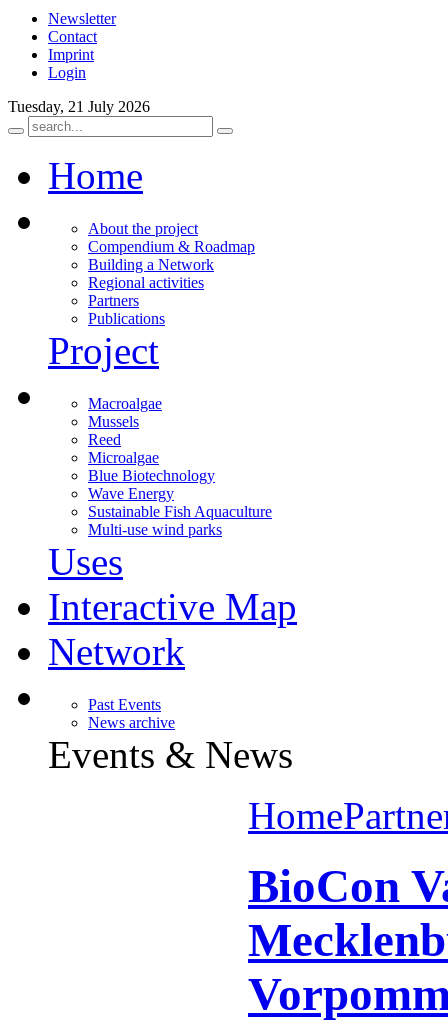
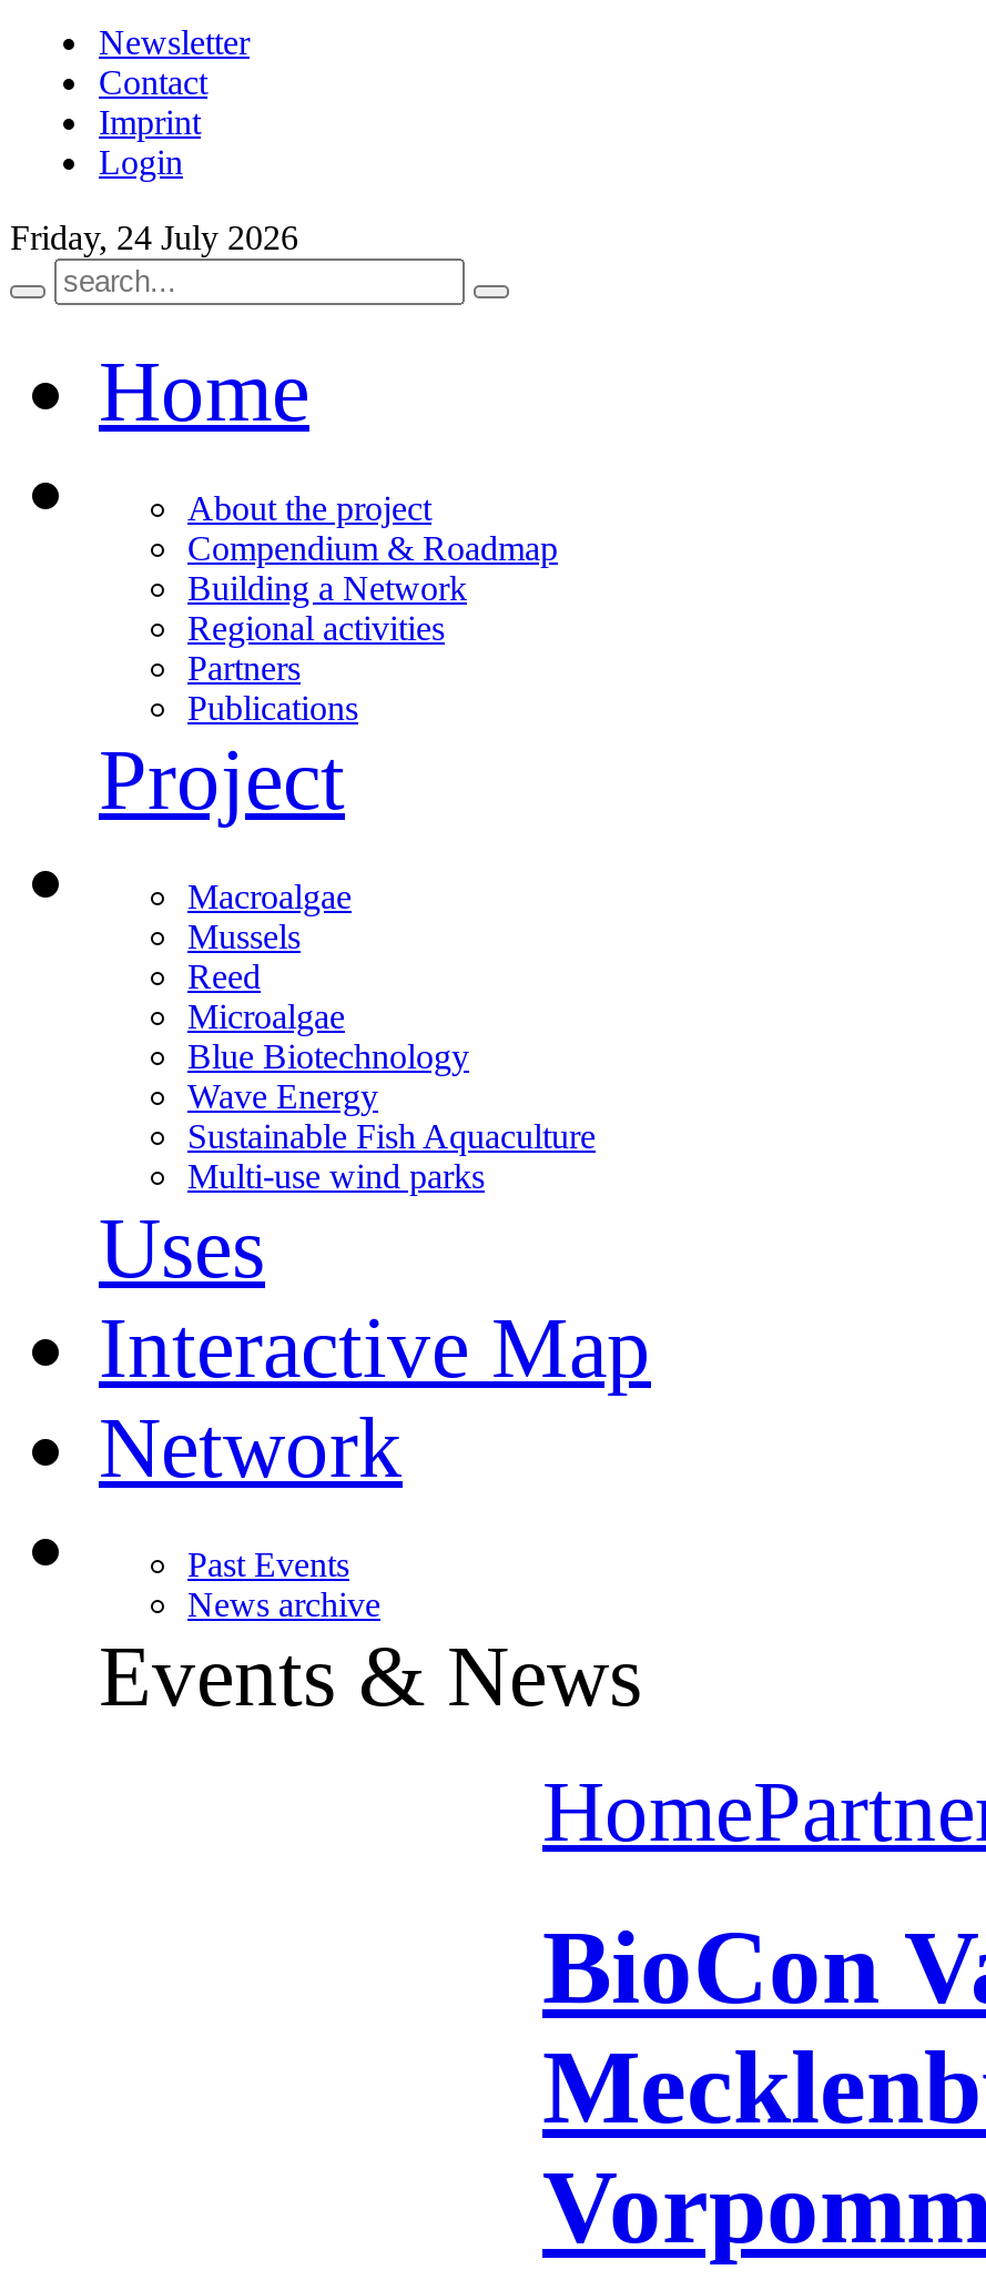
- Tuesday, 21 July 2026
+ Friday, 24 July 2026
